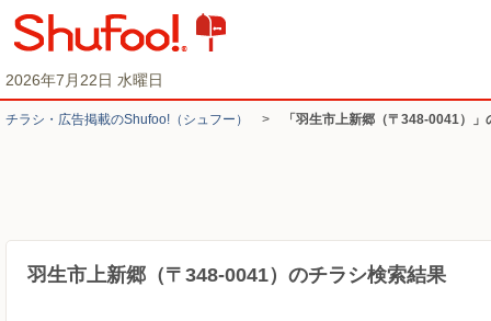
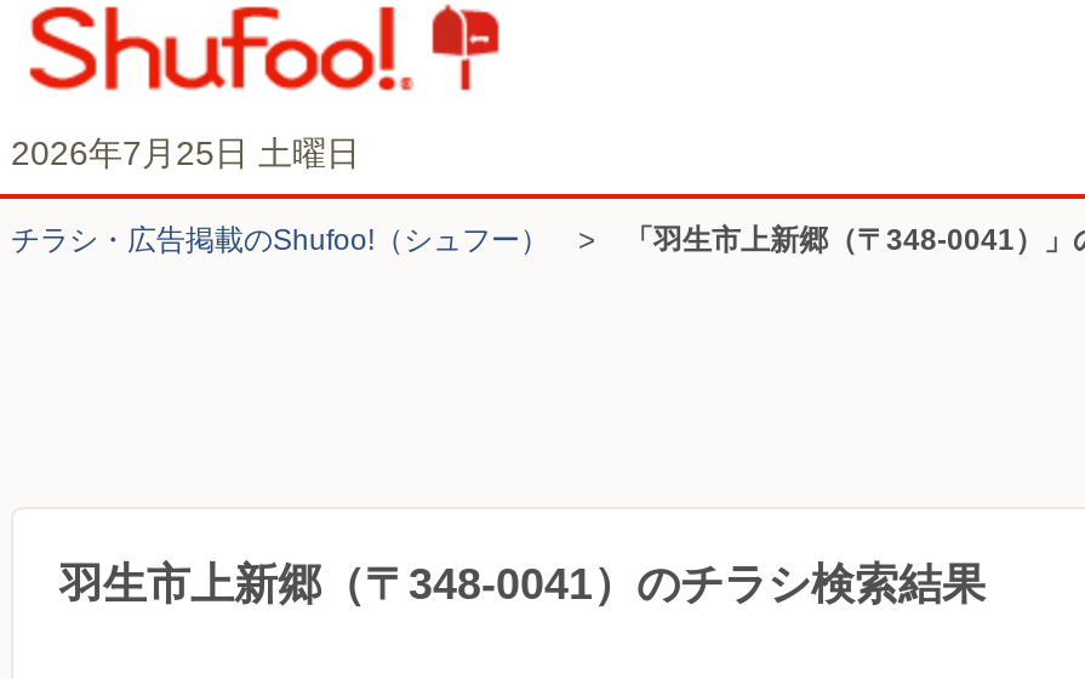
- 2026年7月22日 水曜日
+ 2026年7月25日 土曜日
